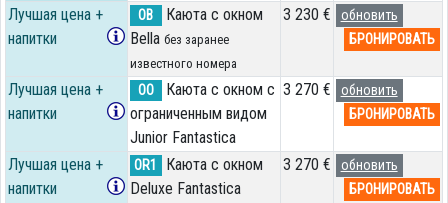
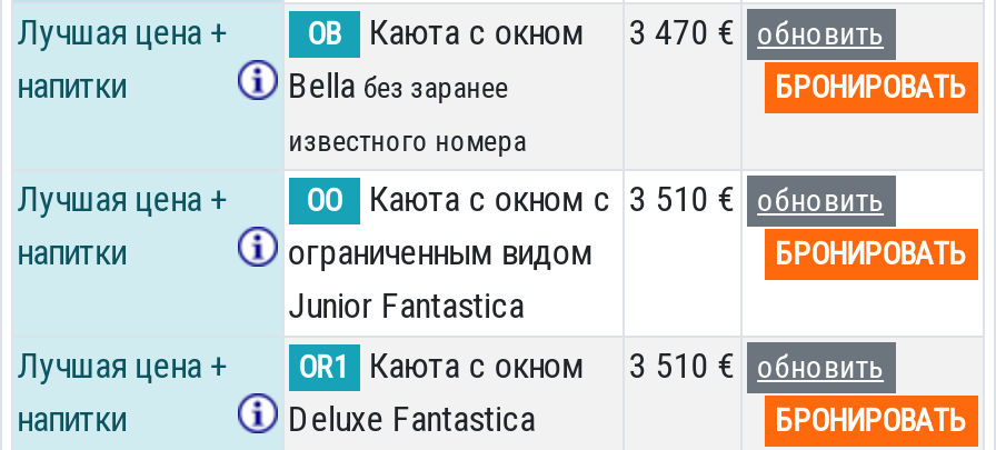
- 3 230 €
+ 3 470 €

- 3 270 €
+ 3 510 €

- 3 270 €
+ 3 510 €
